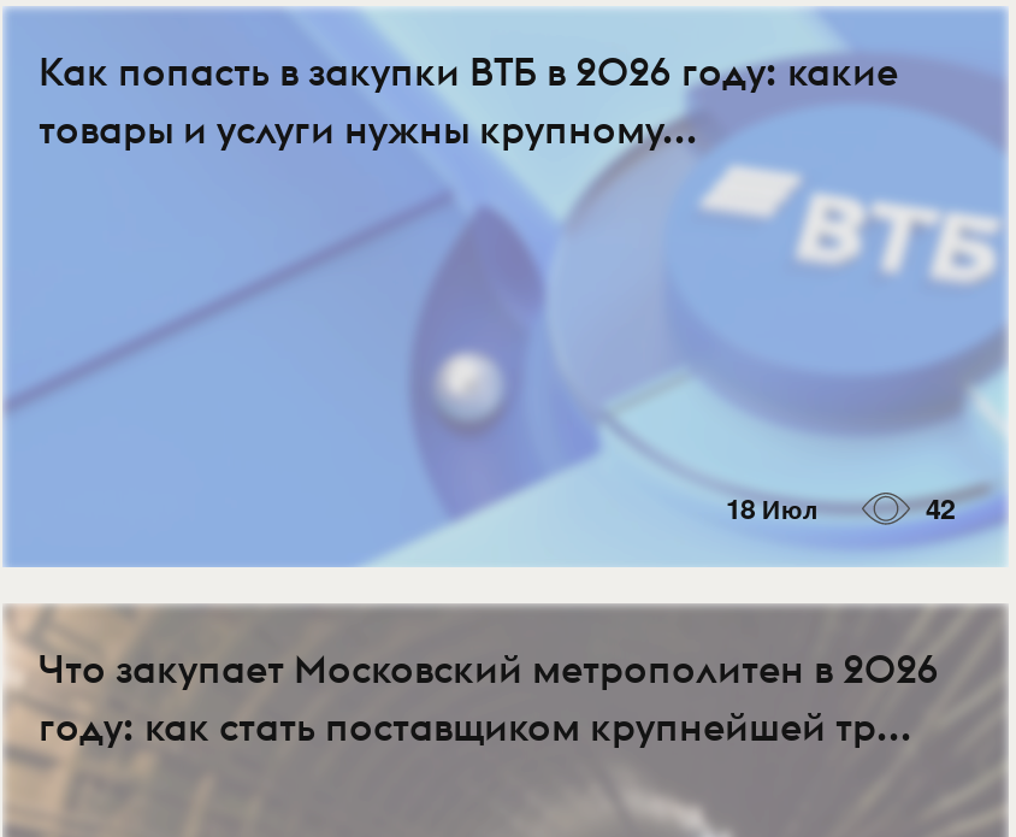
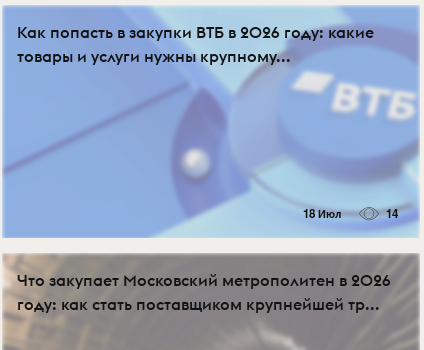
- 42
+ 14
